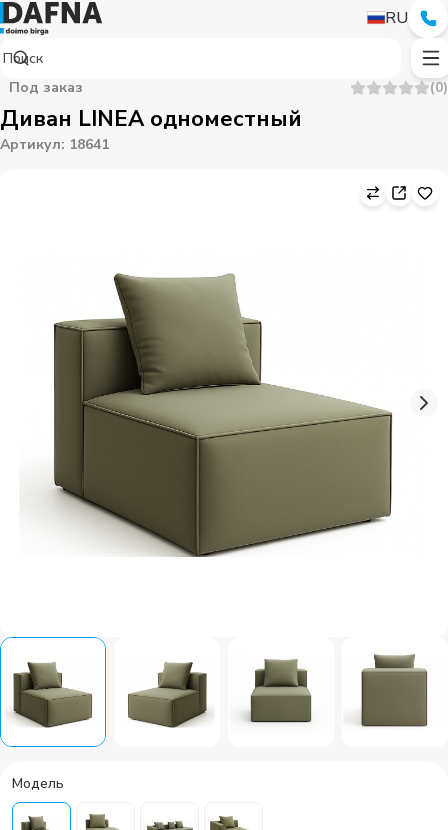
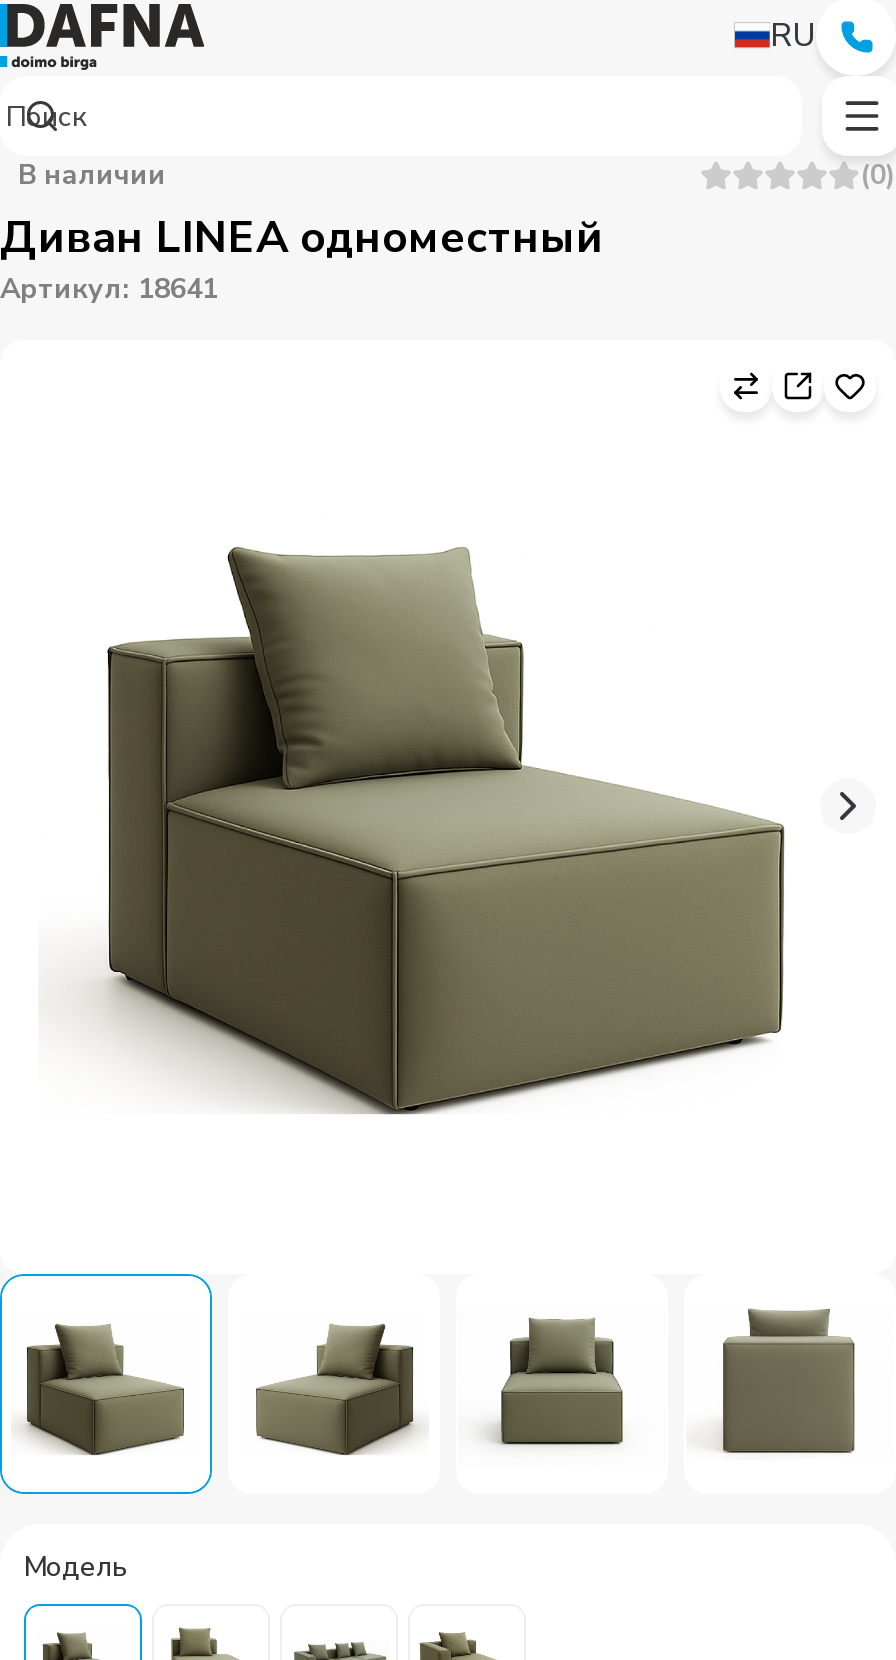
- Под заказ
+ В наличии
